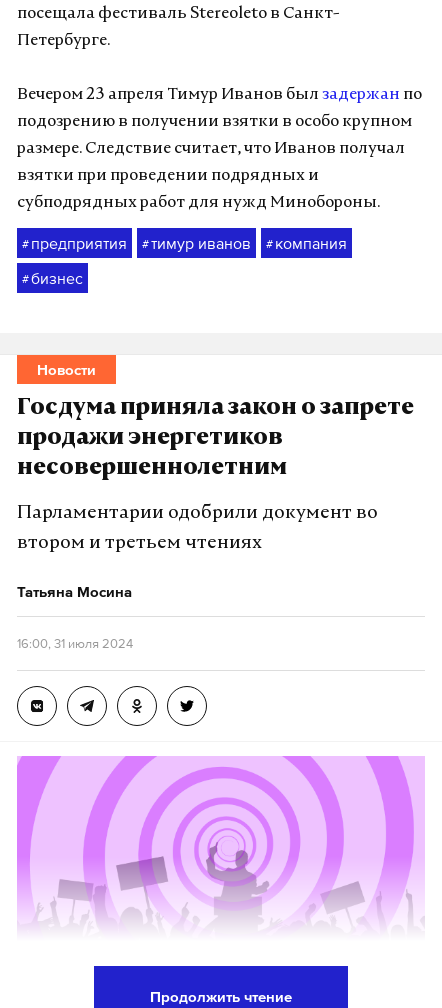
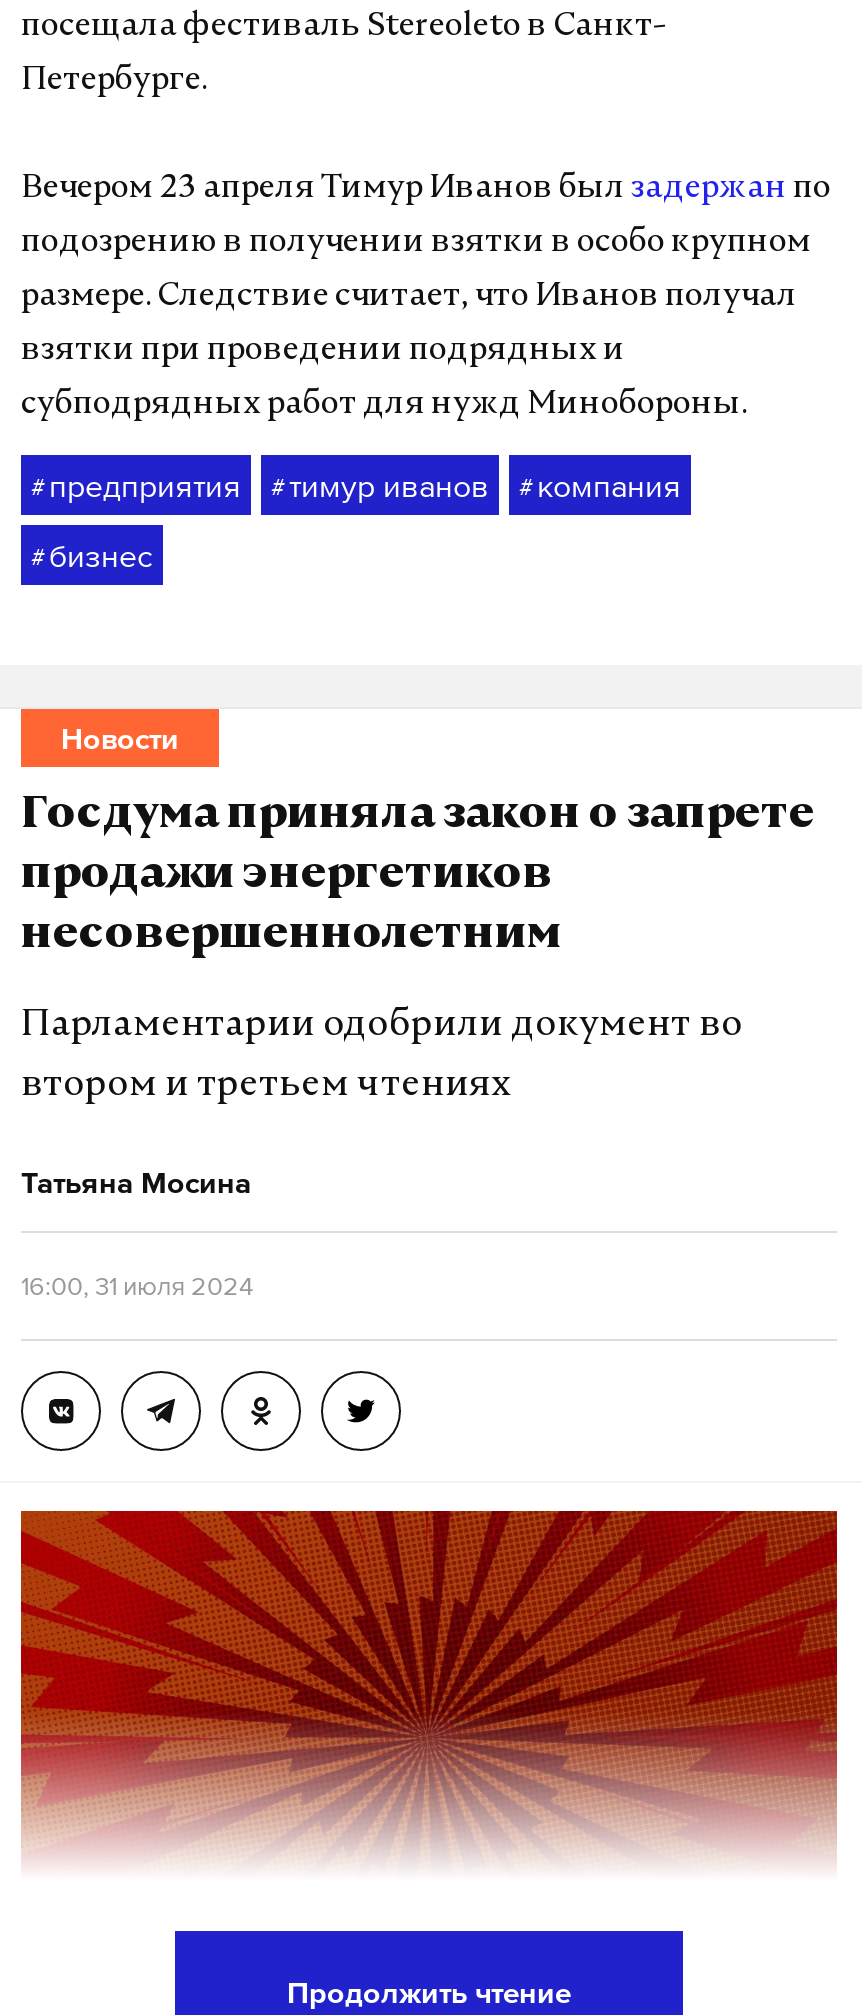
- [image]
+ [image]
